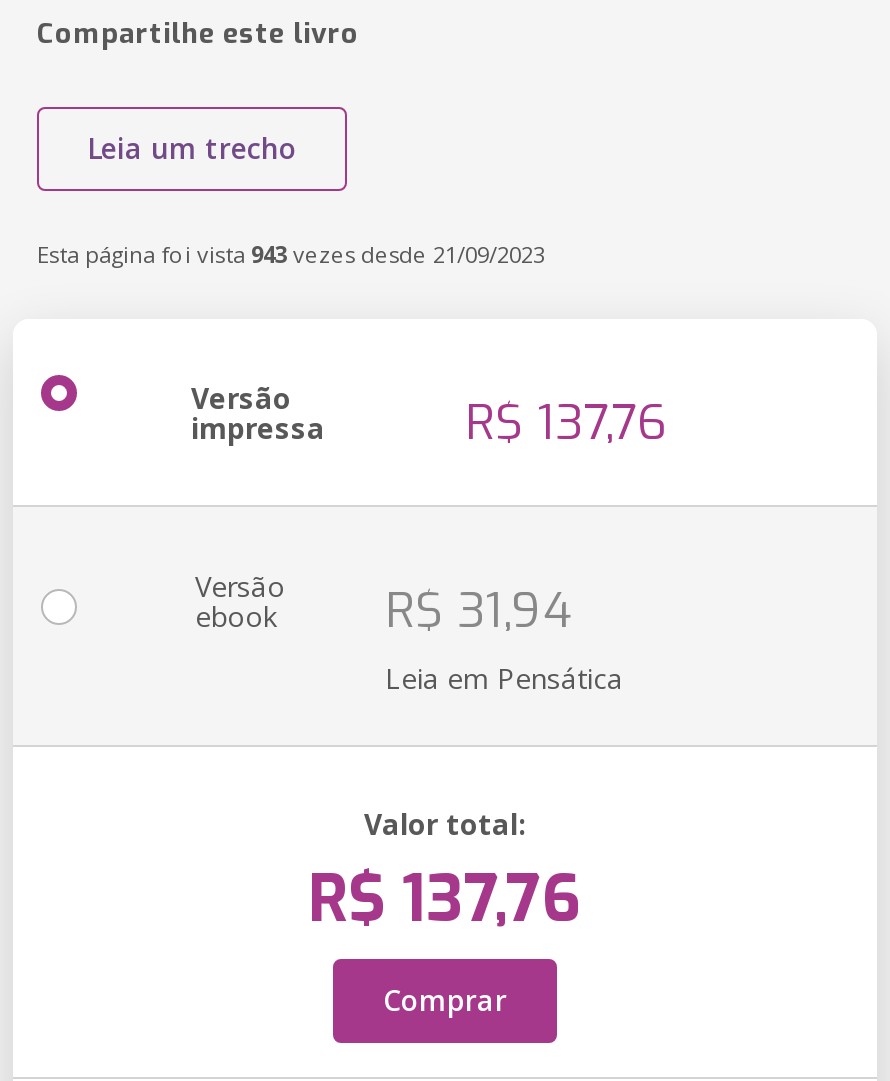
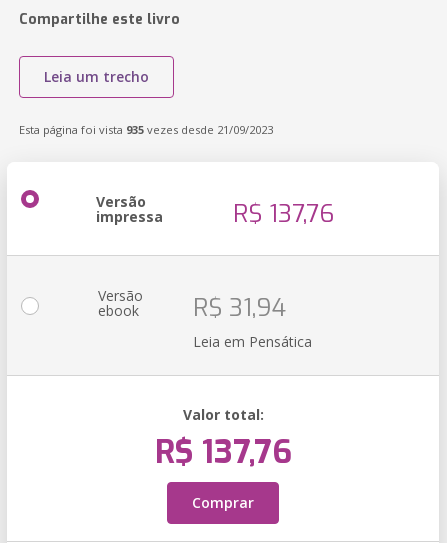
- Esta página foi vista 943 vezes desde 21/09/2023
+ Esta página foi vista 935 vezes desde 21/09/2023
